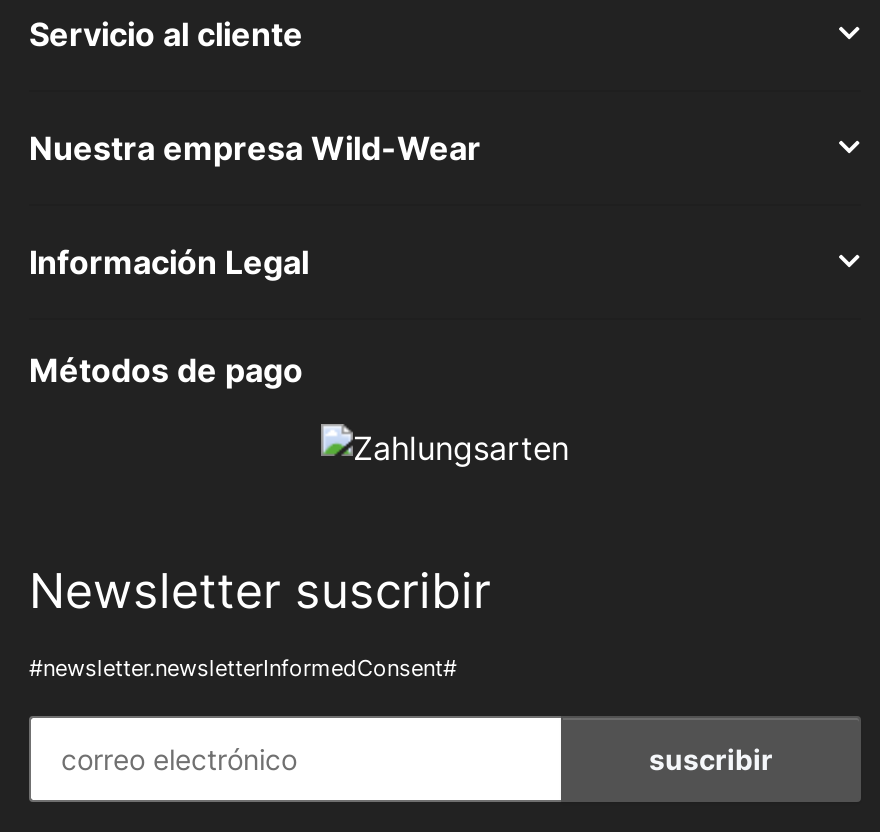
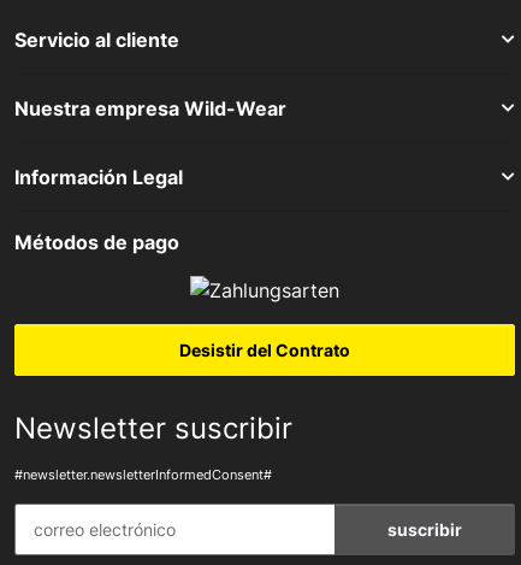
+ Desistir del Contrato
